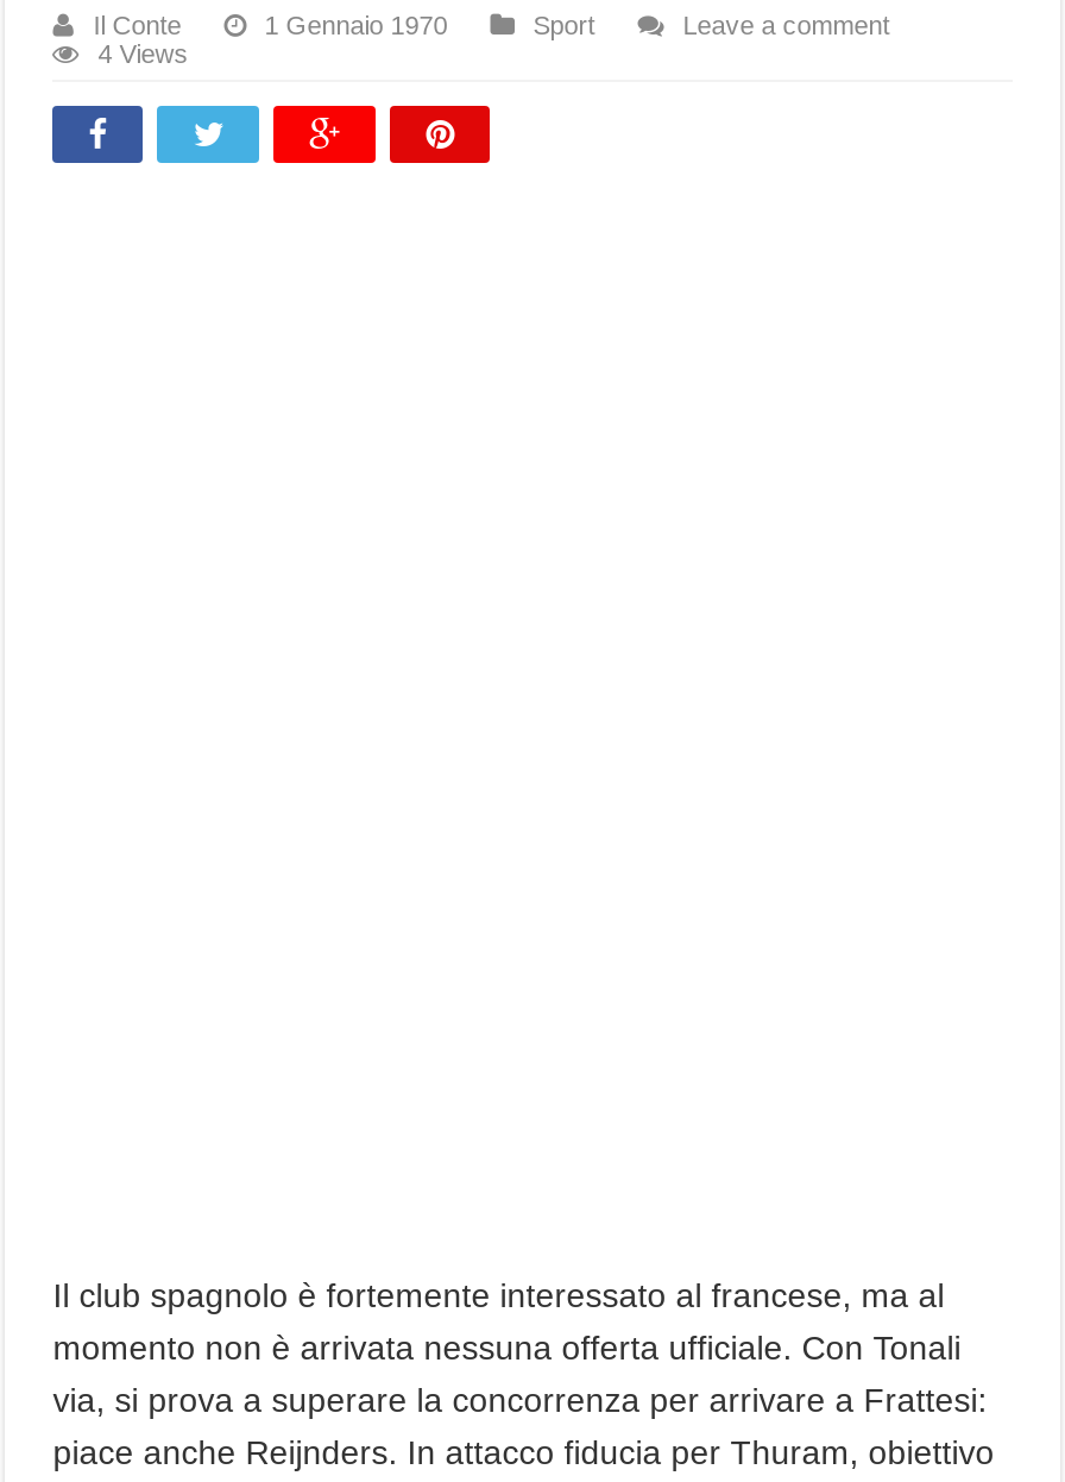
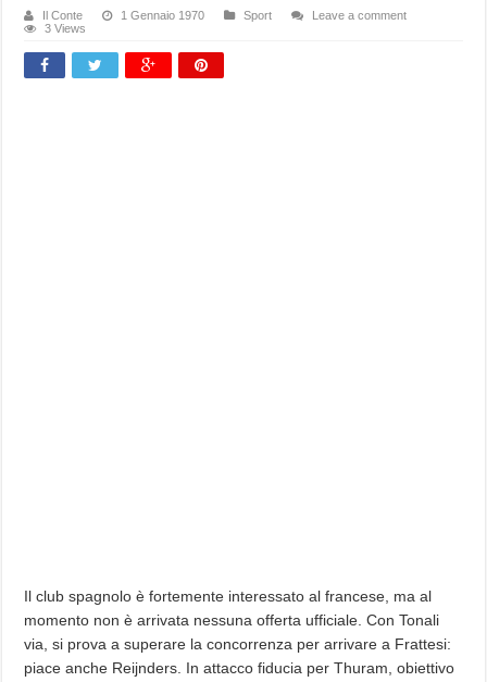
- 4 Views
+ 3 Views
